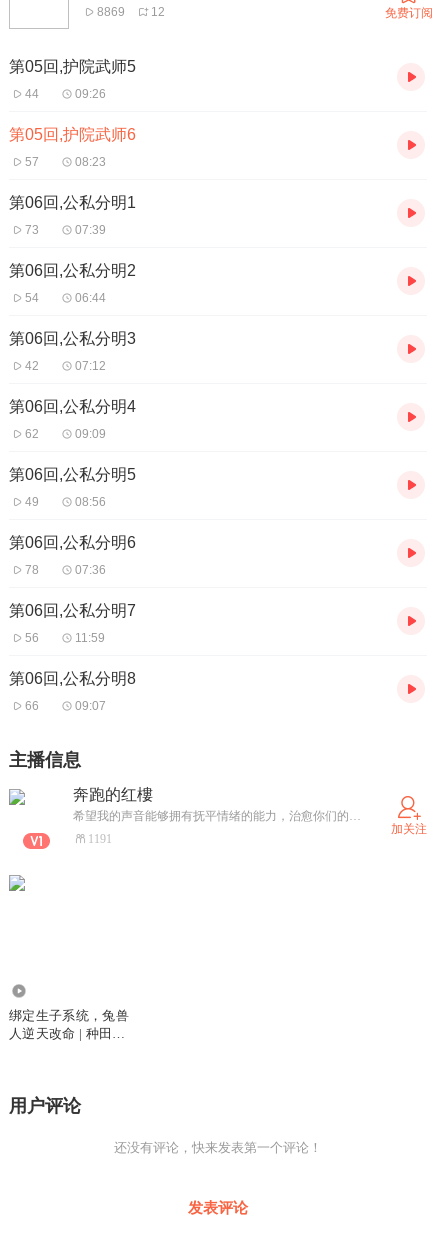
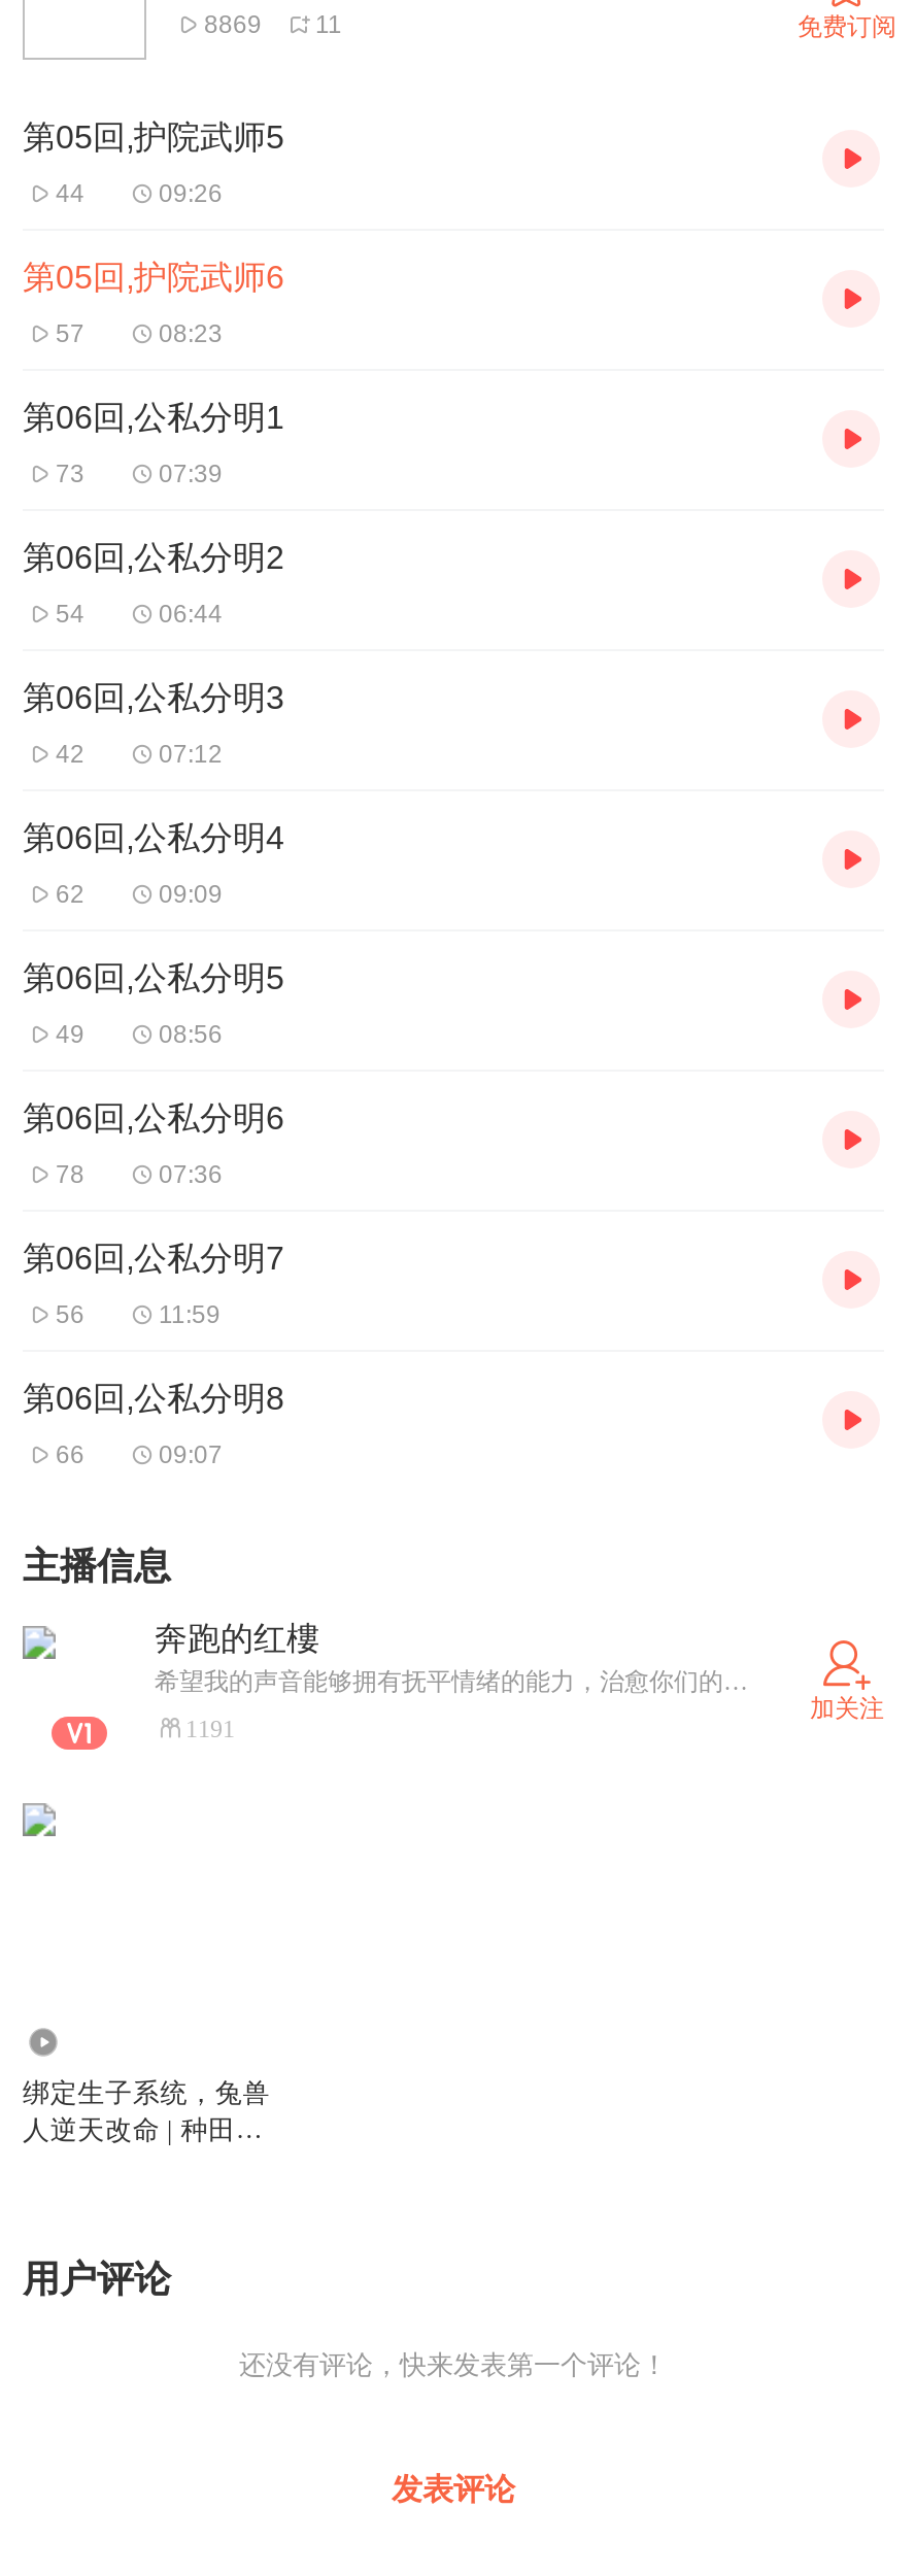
- 8869 12
+ 8869 11
